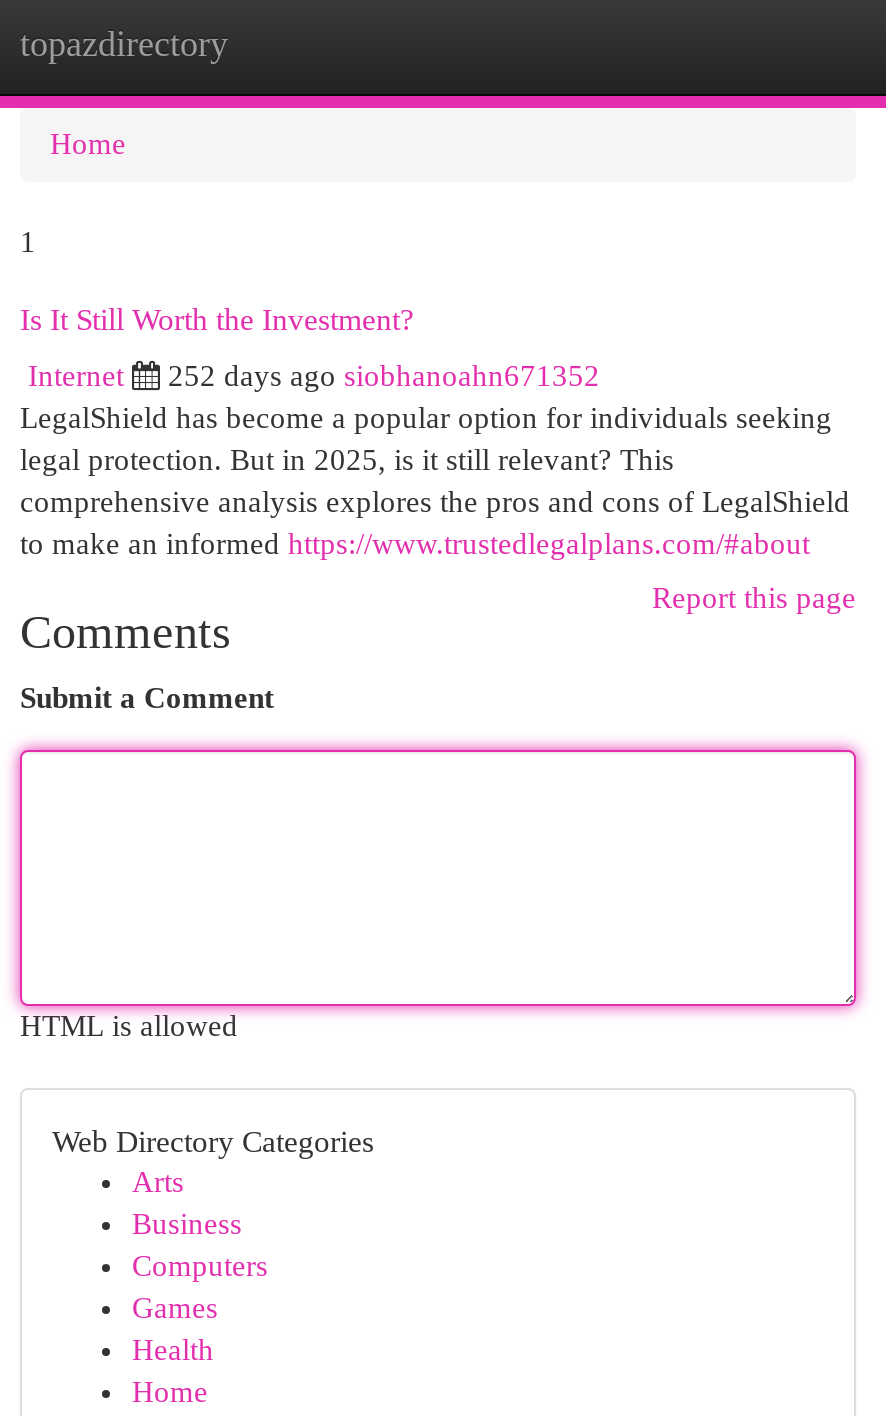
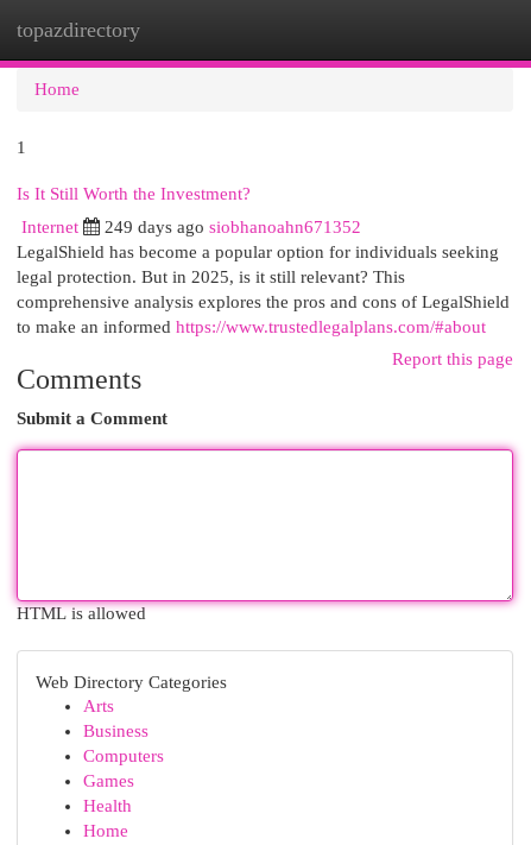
- 252 days ago siobhanoahn671352
+ 249 days ago siobhanoahn671352
